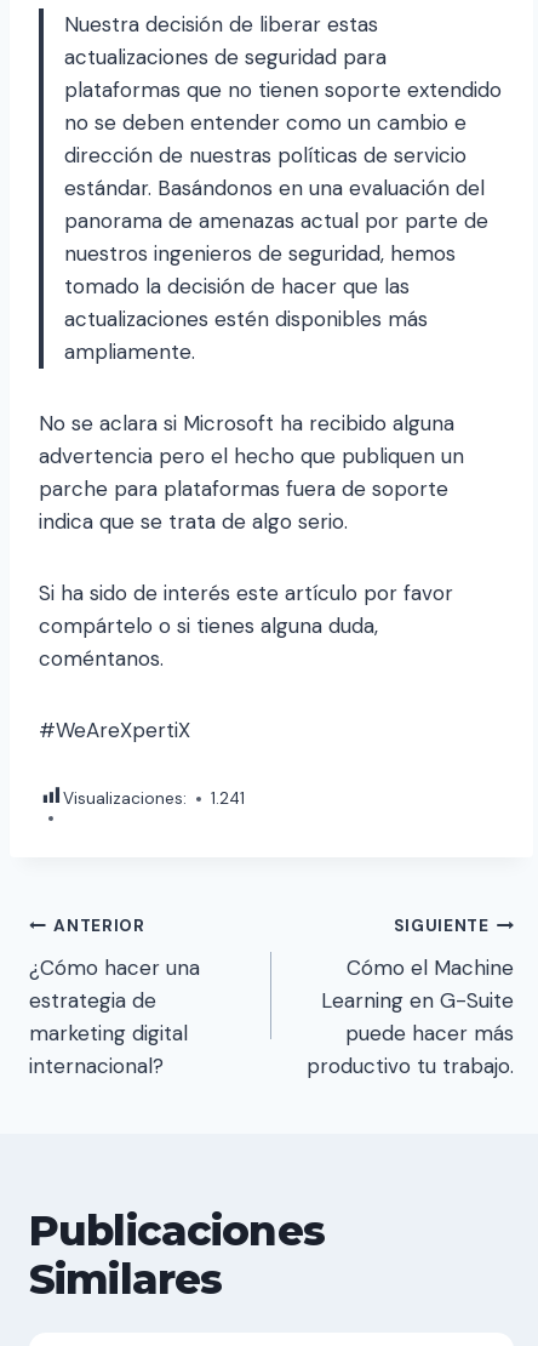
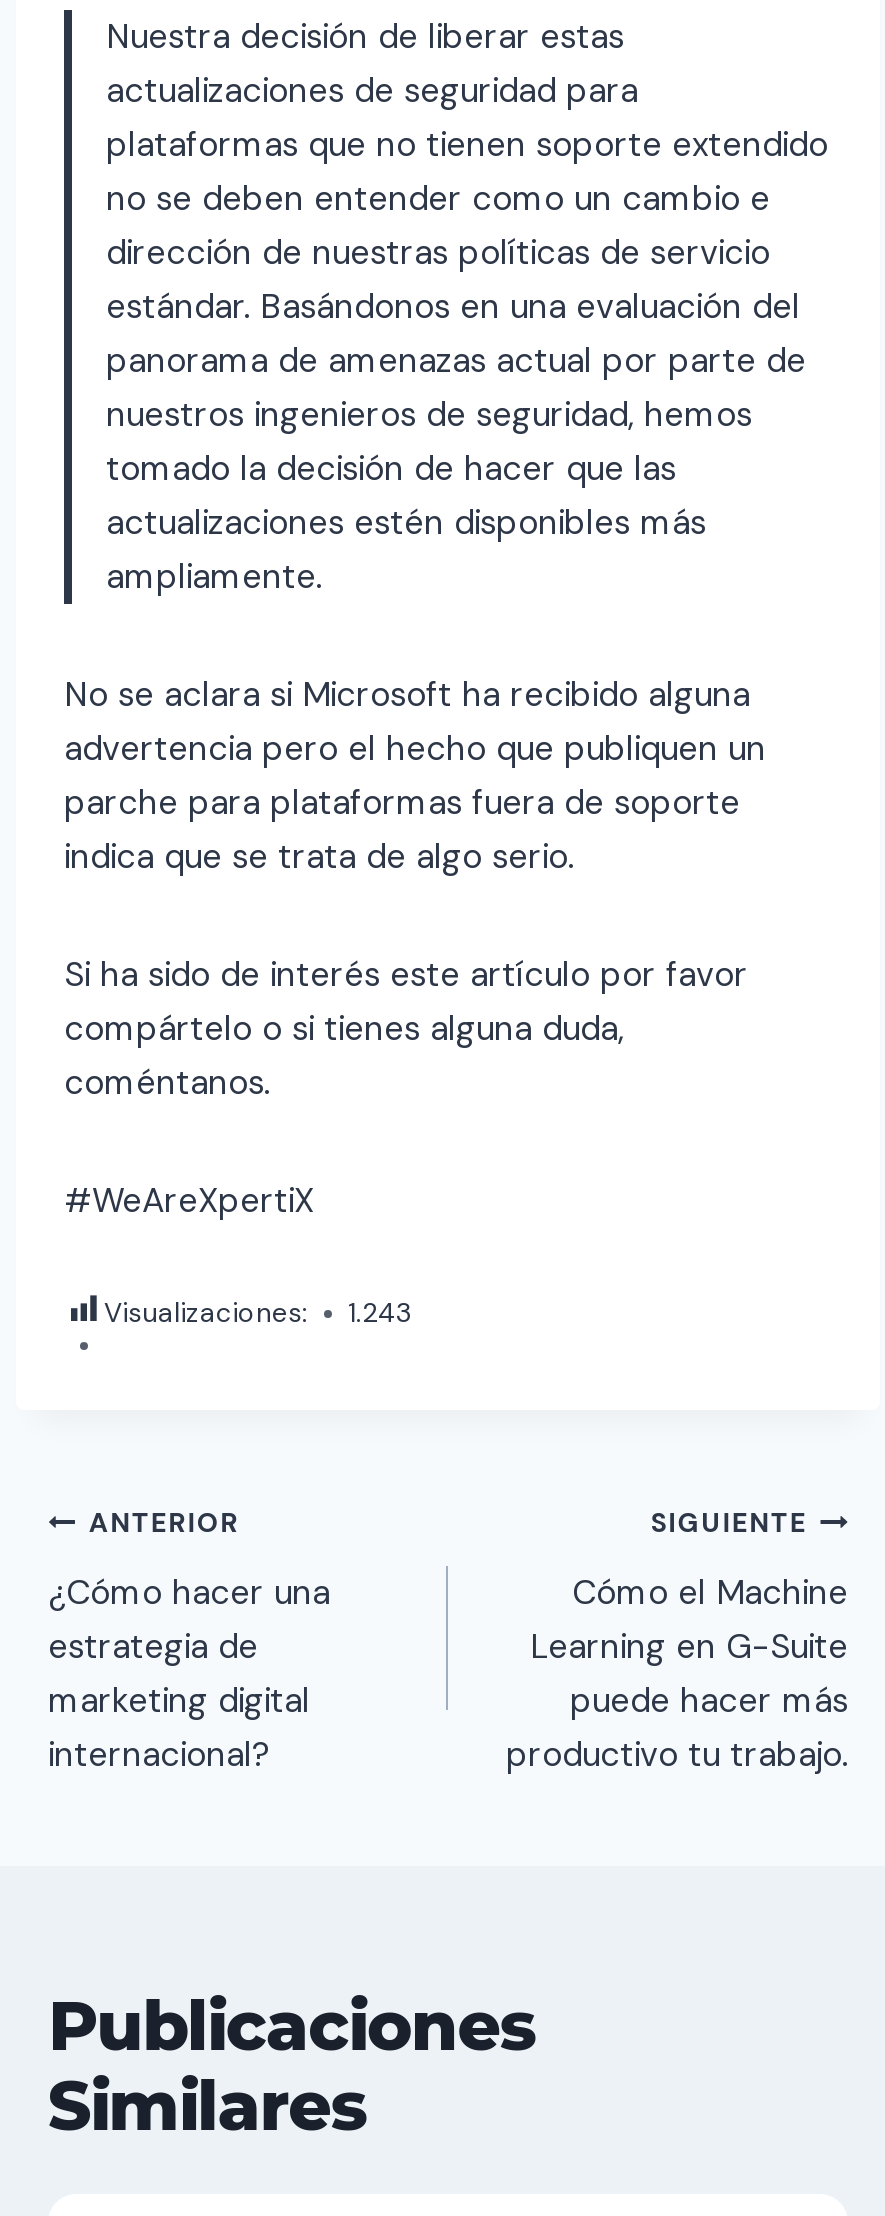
- Visualizaciones: 1.241
+ Visualizaciones: 1.243
